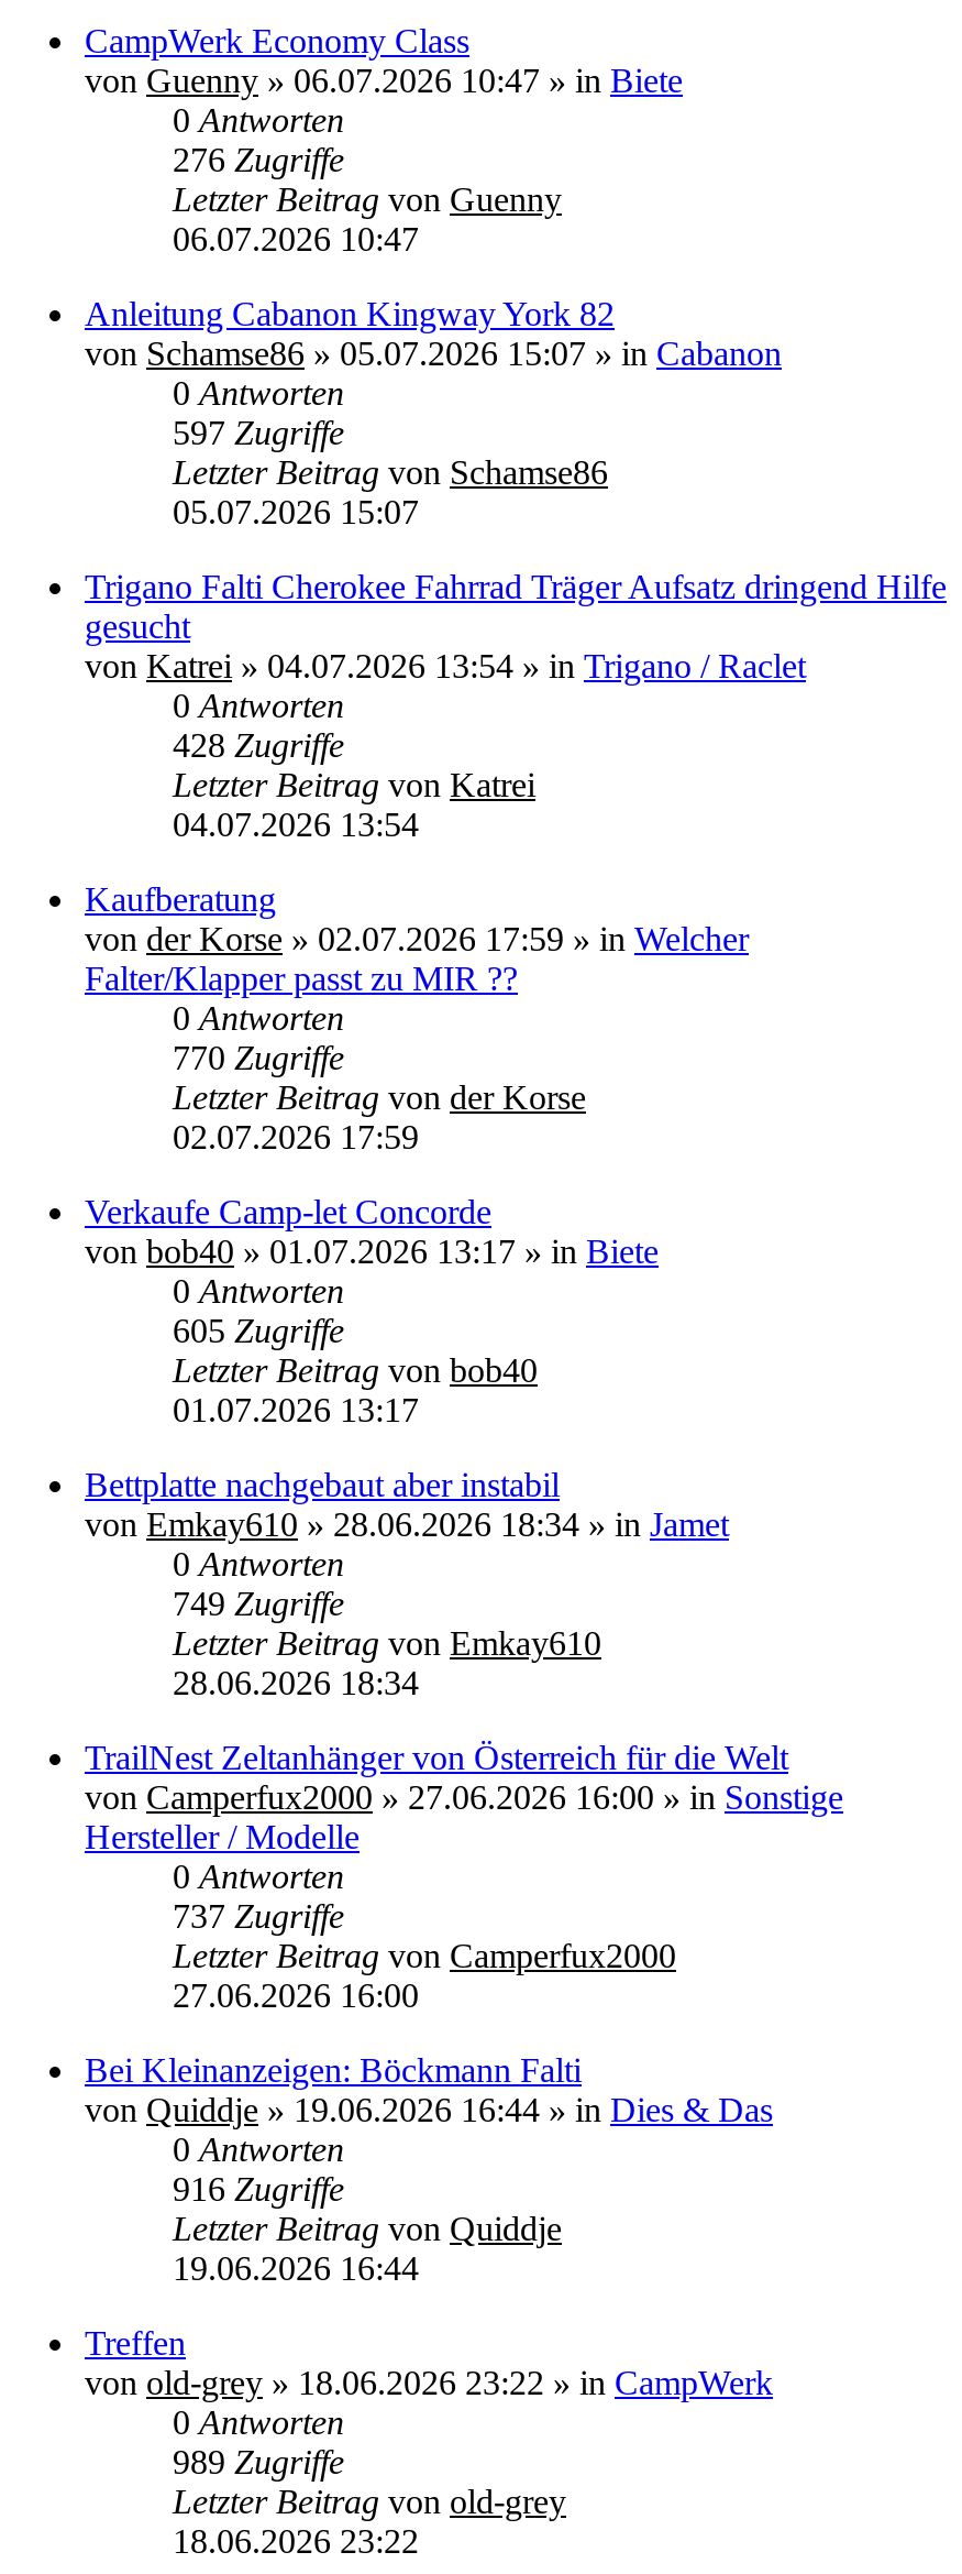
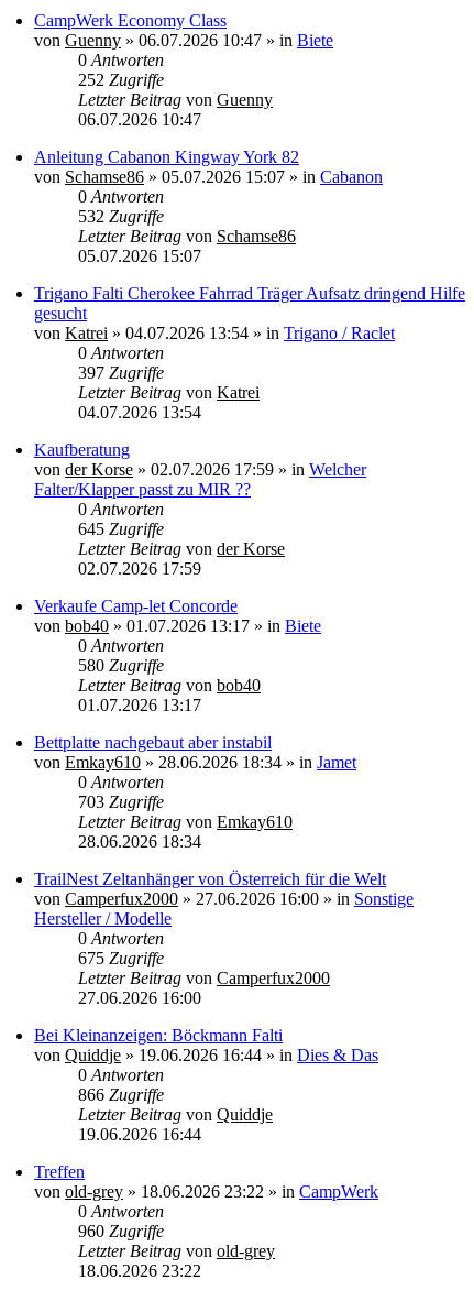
- 276 Zugriffe
+ 252 Zugriffe

- 597 Zugriffe
+ 532 Zugriffe

- 428 Zugriffe
+ 397 Zugriffe

- 770 Zugriffe
+ 645 Zugriffe

- 605 Zugriffe
+ 580 Zugriffe

- 749 Zugriffe
+ 703 Zugriffe

- 737 Zugriffe
+ 675 Zugriffe

- 916 Zugriffe
+ 866 Zugriffe

- 989 Zugriffe
+ 960 Zugriffe
